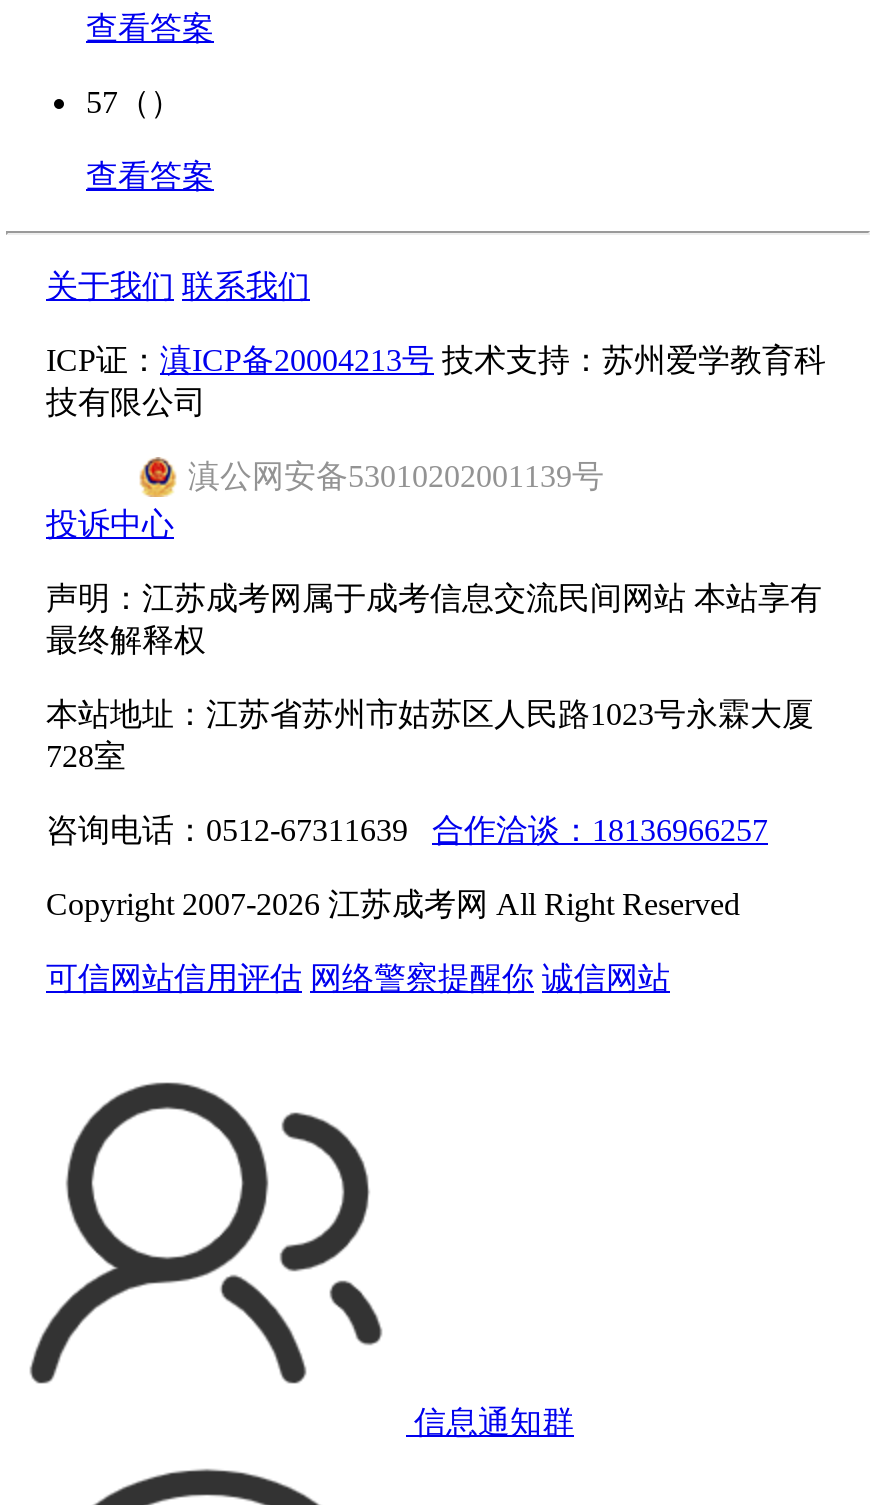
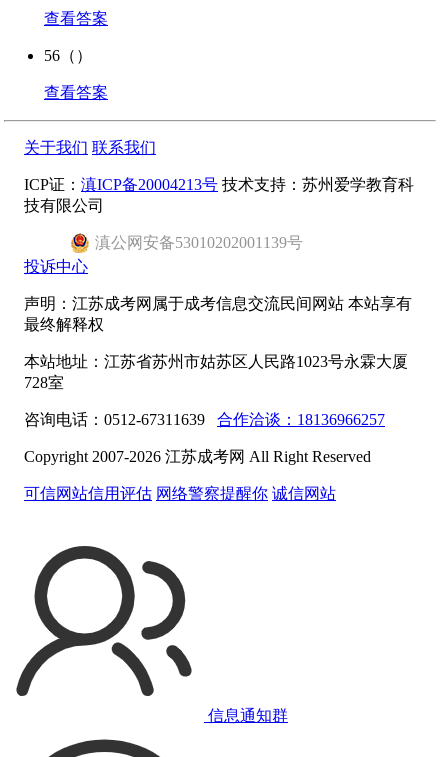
- 57（）
+ 56（）
